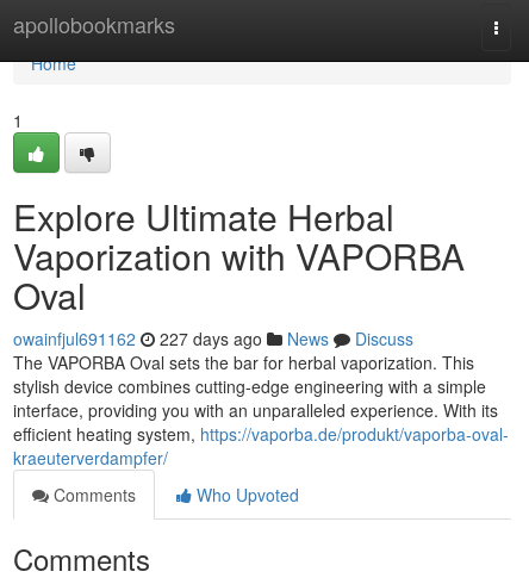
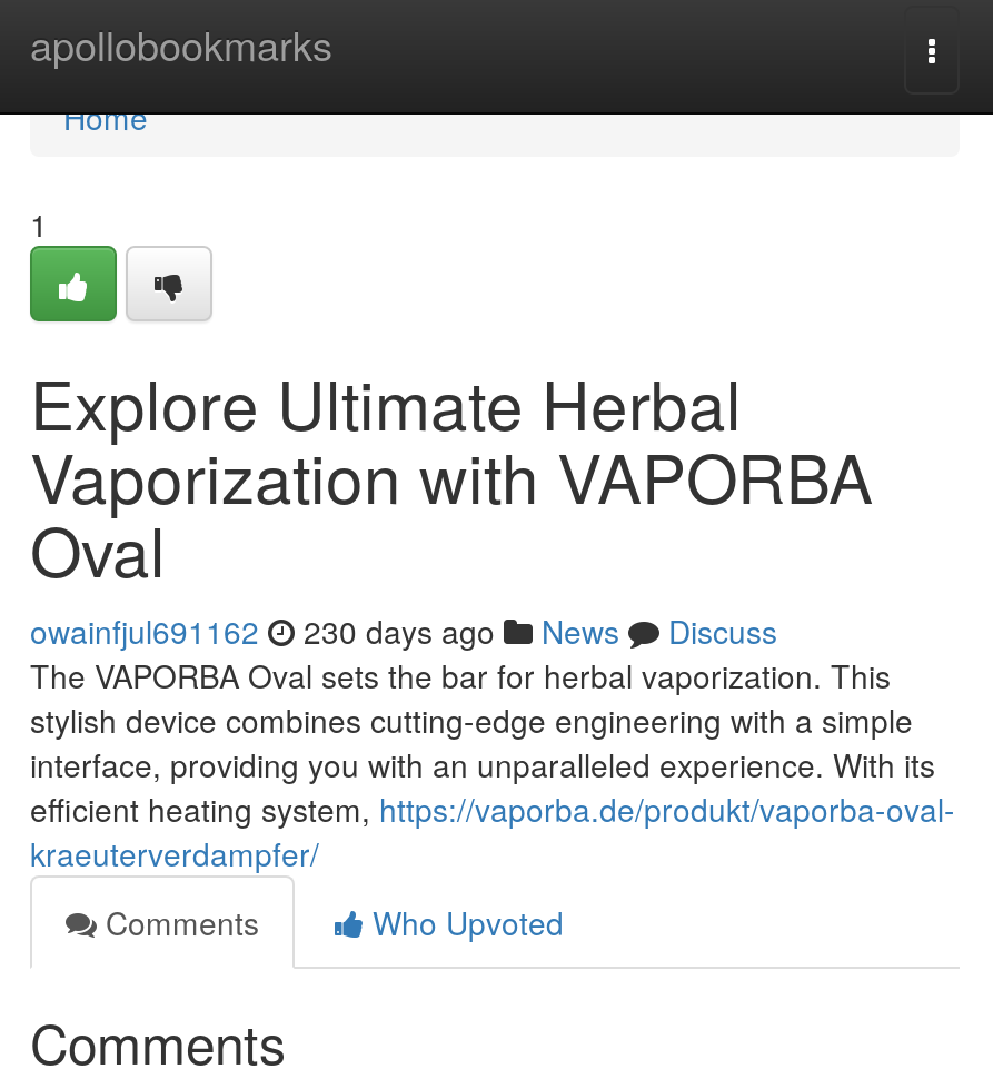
- owainfjul691162 227 days ago News Discuss
+ owainfjul691162 230 days ago News Discuss
